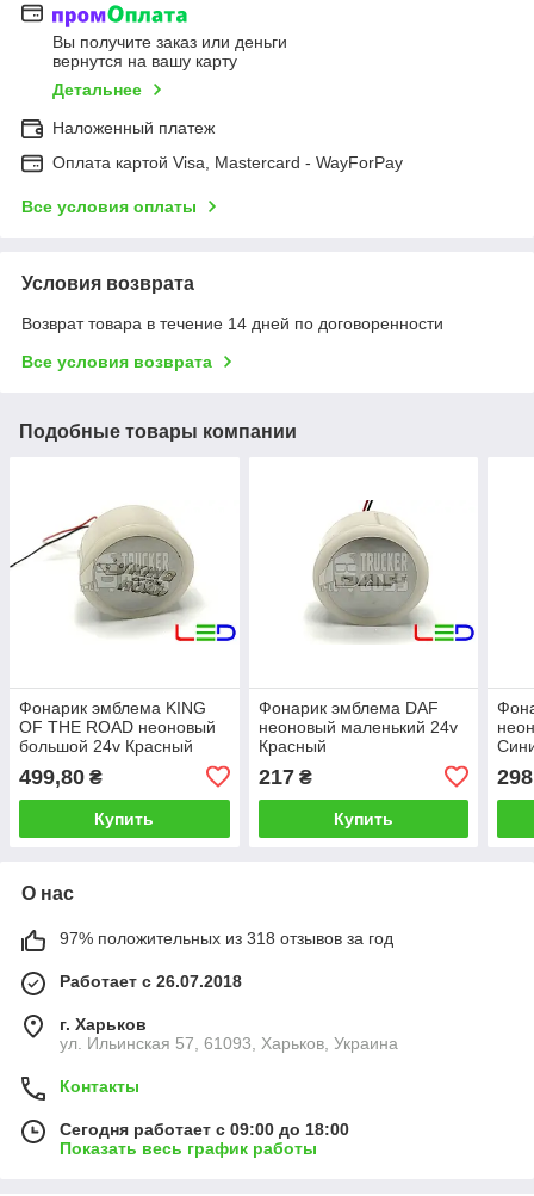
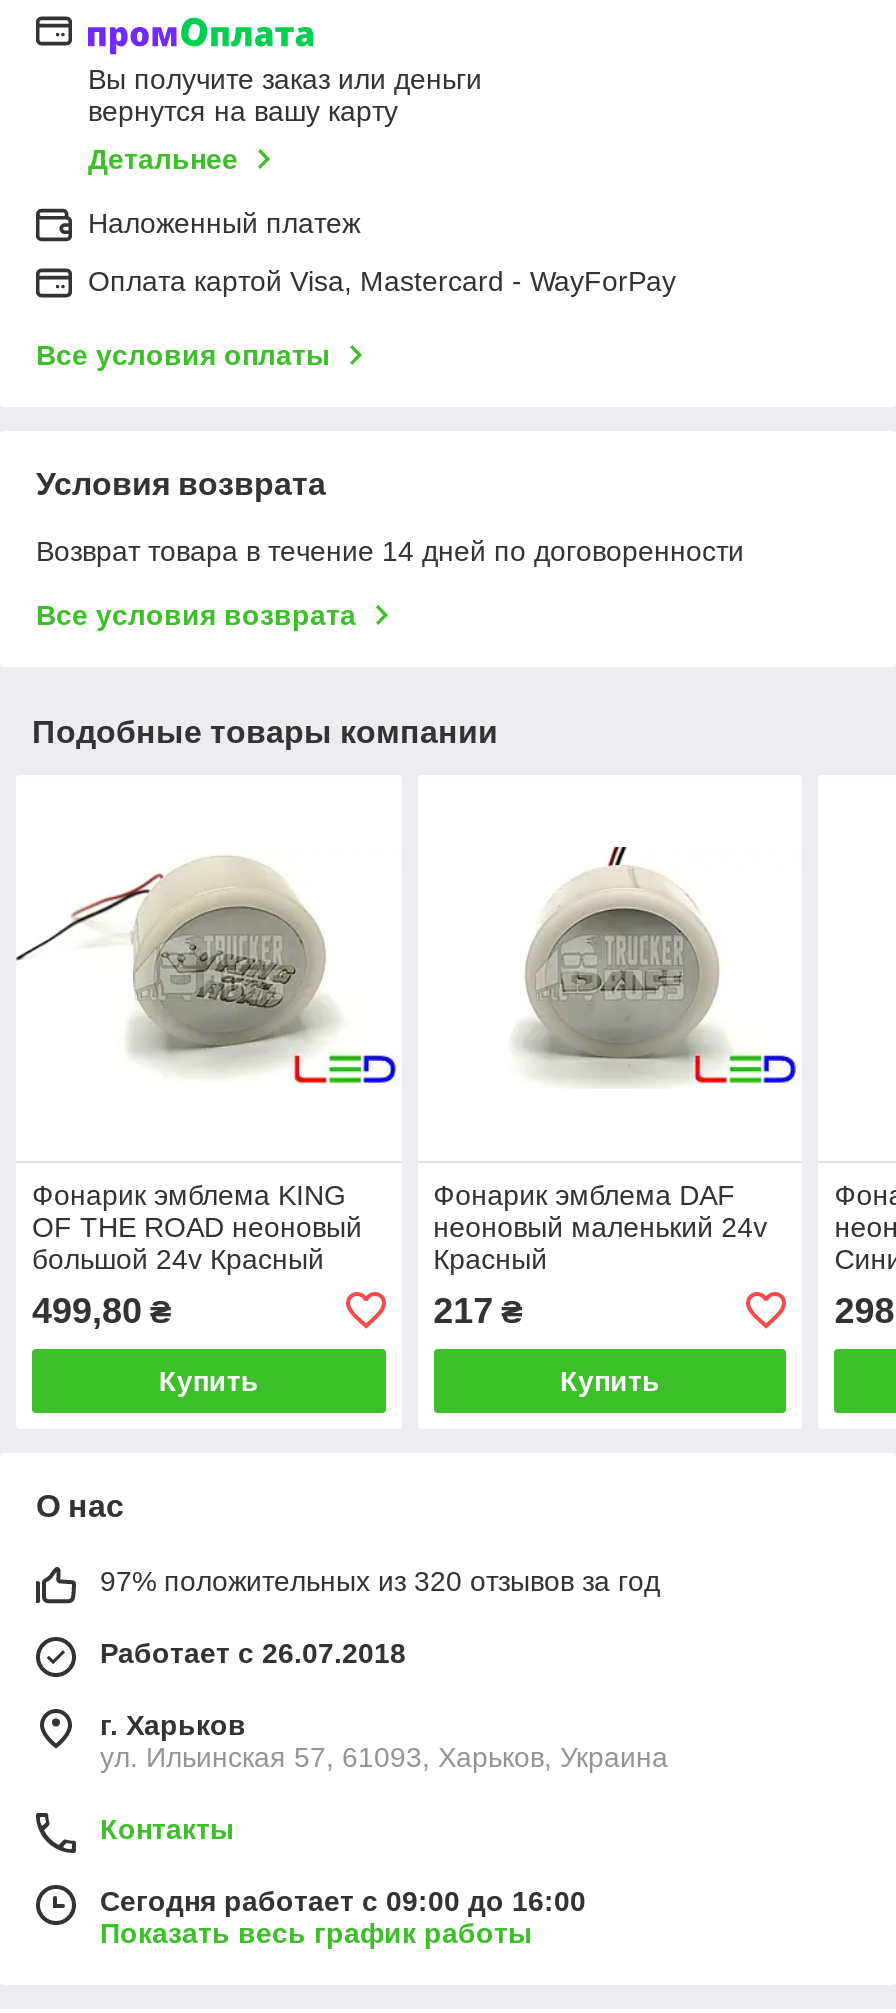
- 97% положительных из 318 отзывов за год
+ 97% положительных из 320 отзывов за год

- Сегодня работает с 09:00 до 18:00
+ Сегодня работает с 09:00 до 16:00
